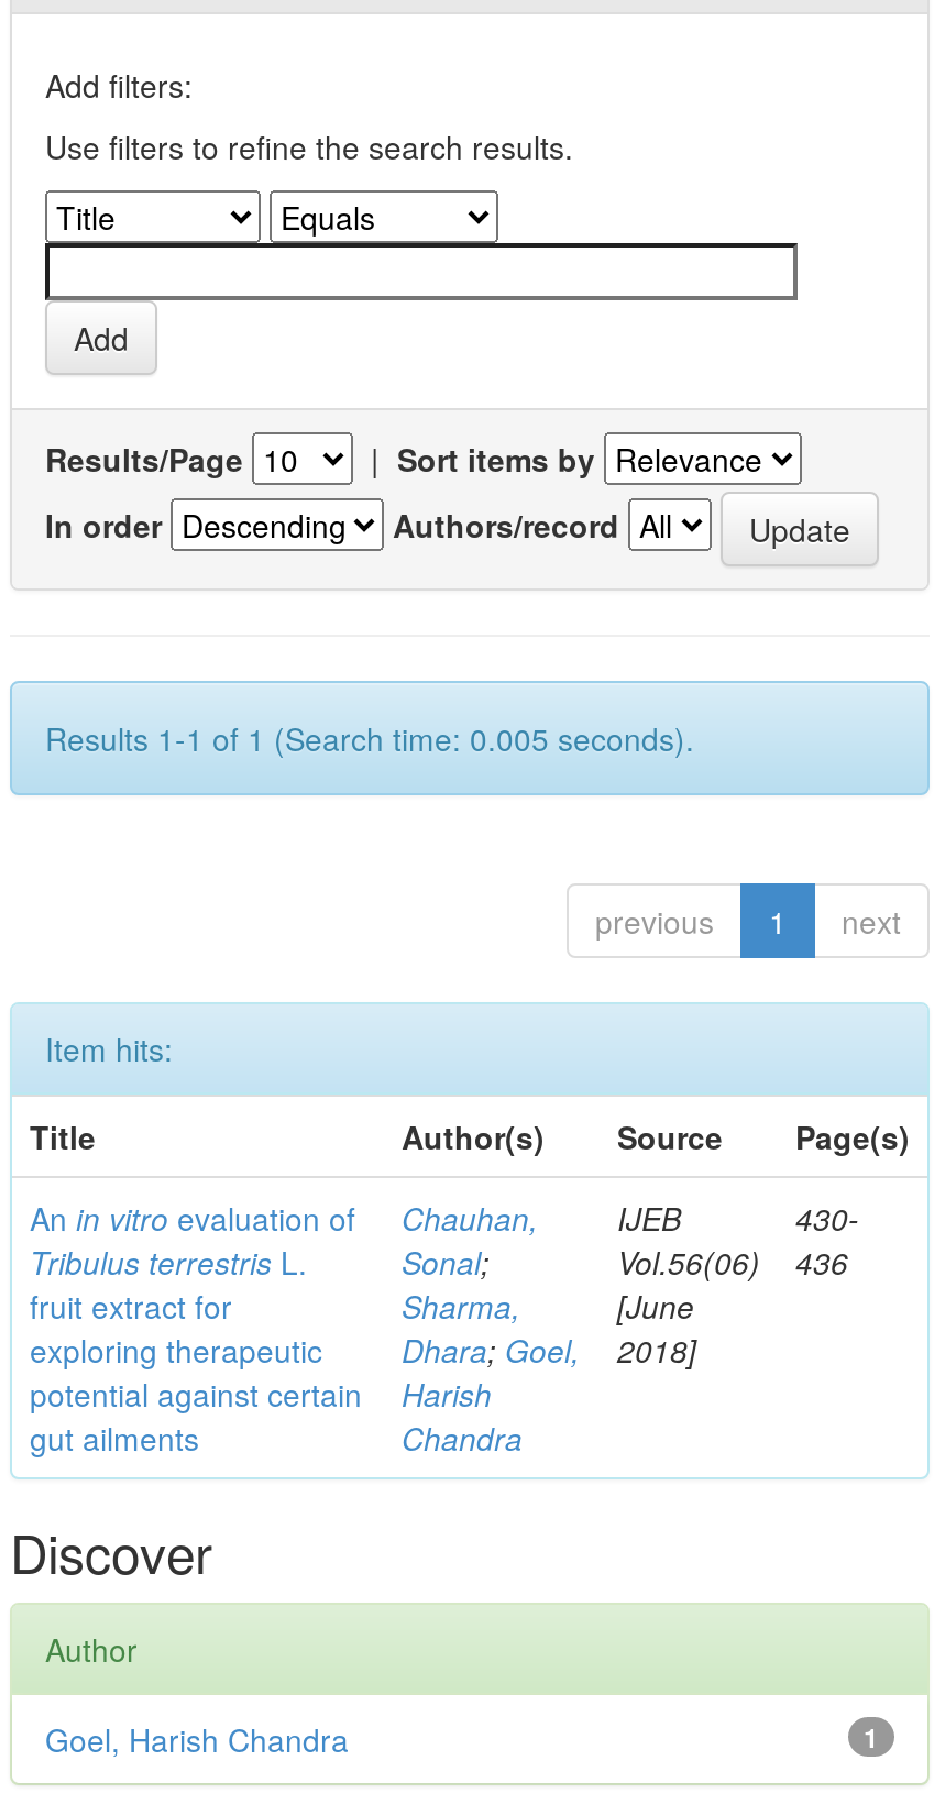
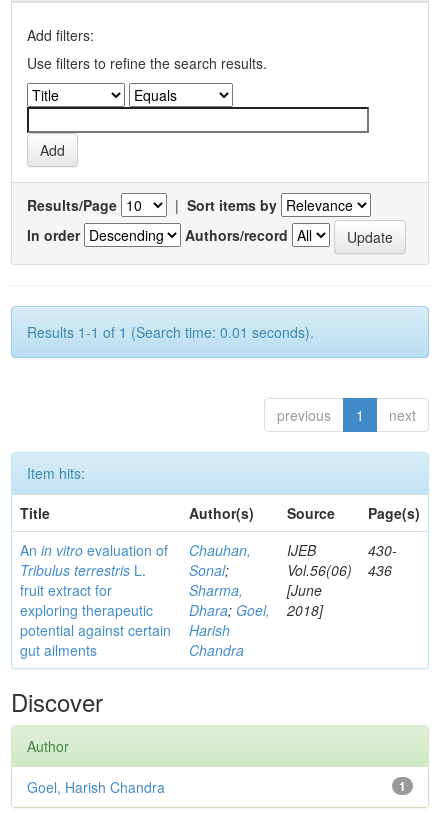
- Results 1-1 of 1 (Search time: 0.005 seconds).
+ Results 1-1 of 1 (Search time: 0.01 seconds).
